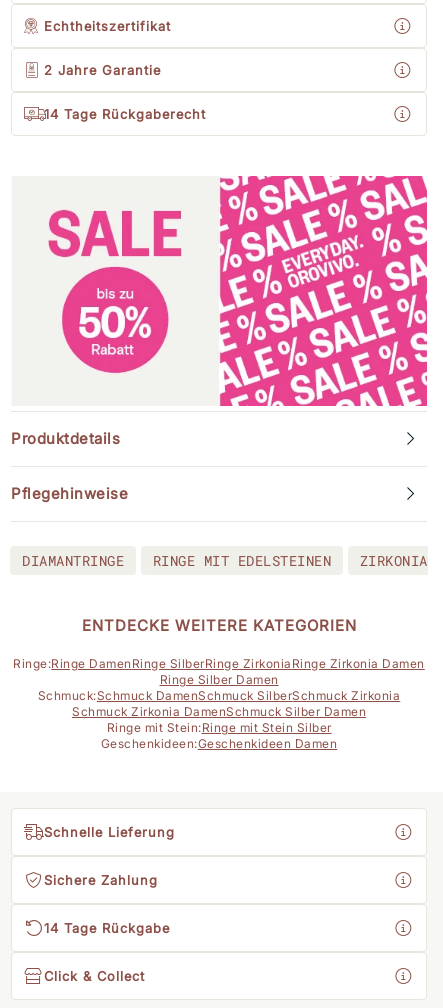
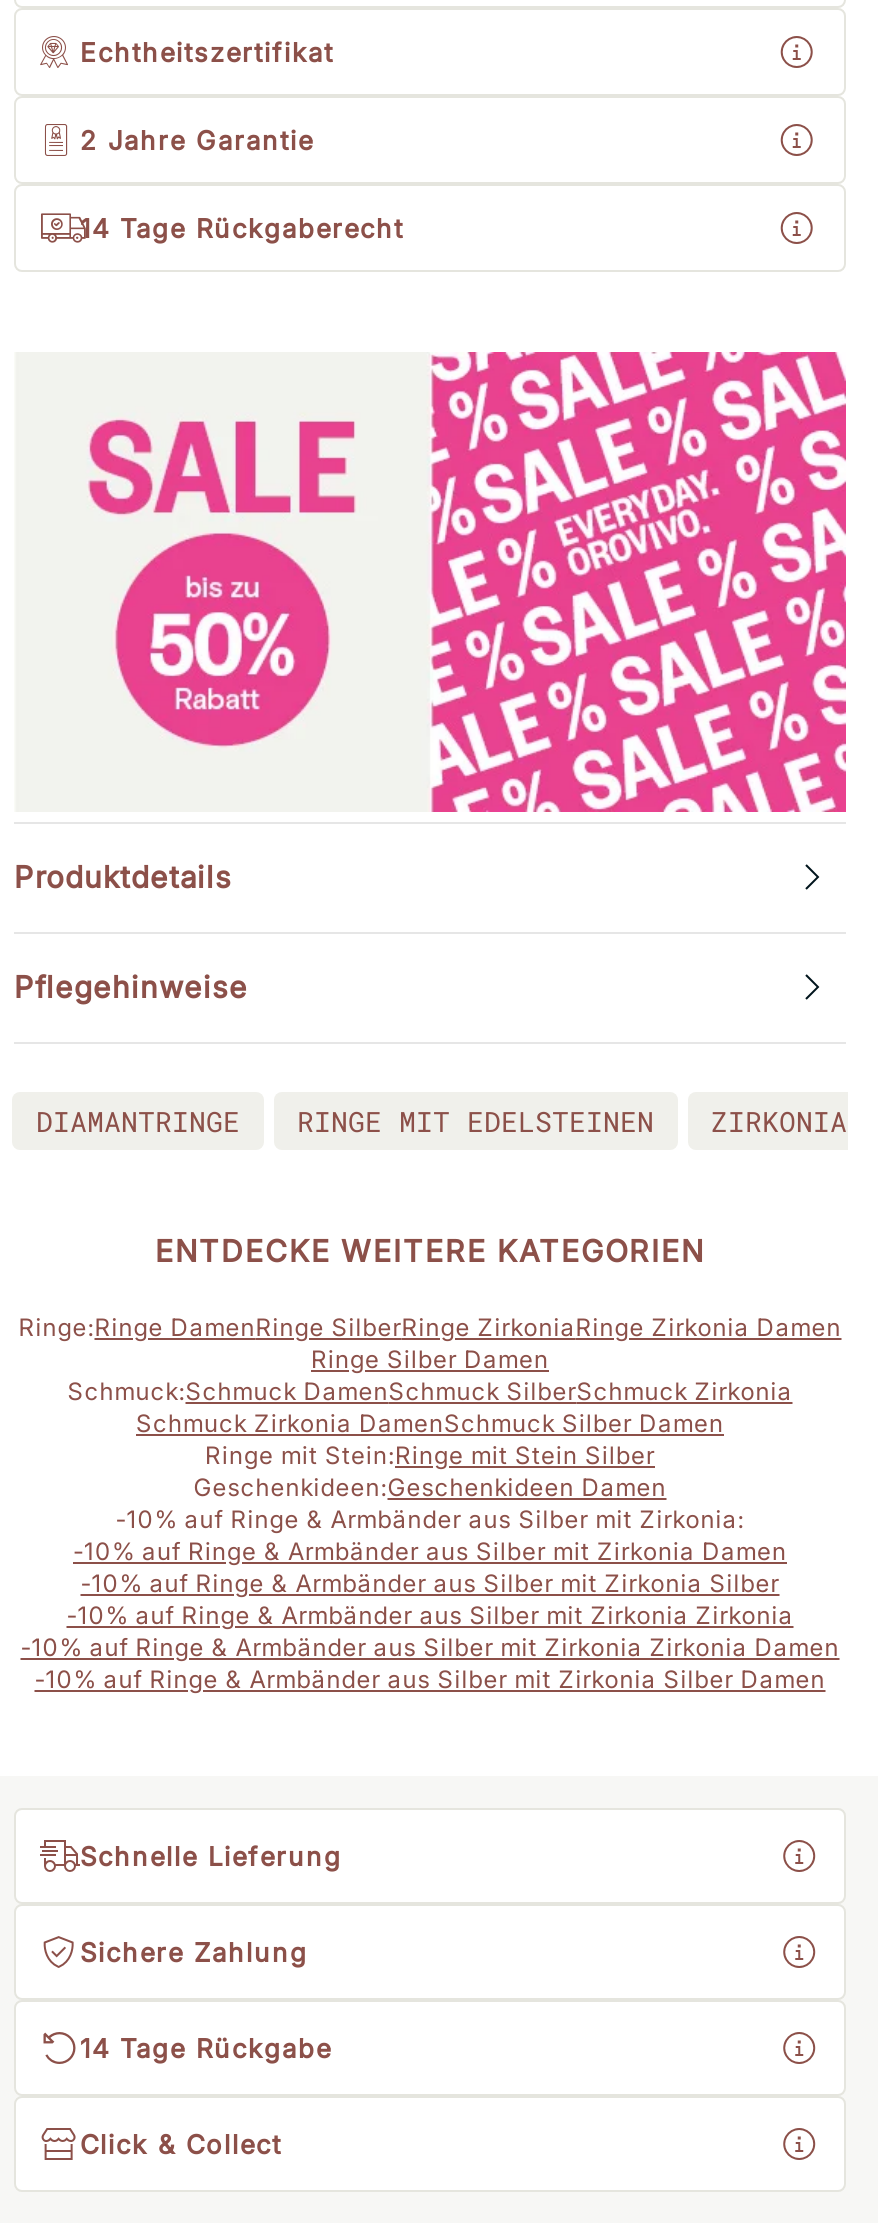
+ -10% auf Ringe & Armbänder aus Silber mit Zirkonia:
+ -10% auf Ringe & Armbänder aus Silber mit Zirkonia Damen
+ -10% auf Ringe & Armbänder aus Silber mit Zirkonia Silber
+ -10% auf Ringe & Armbänder aus Silber mit Zirkonia Zirkonia
+ -10% auf Ringe & Armbänder aus Silber mit Zirkonia Zirkonia Damen
+ -10% auf Ringe & Armbänder aus Silber mit Zirkonia Silber Damen
